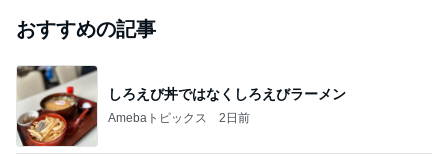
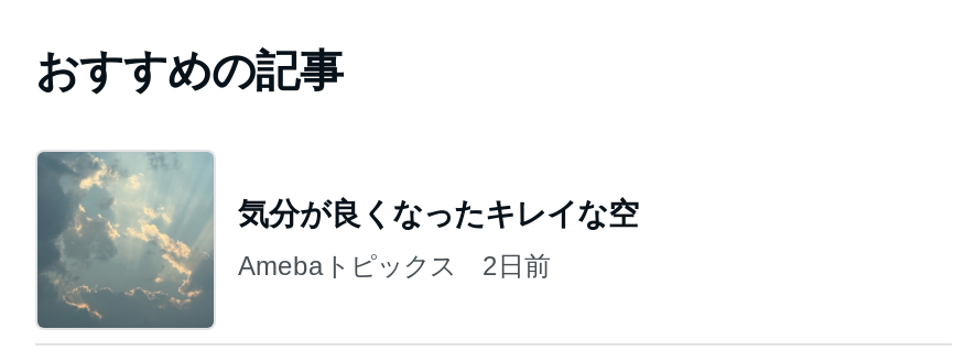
- [image]
- しろえび丼ではなくしろえびラーメン
+ [image]
+ 気分が良くなったキレイな空
